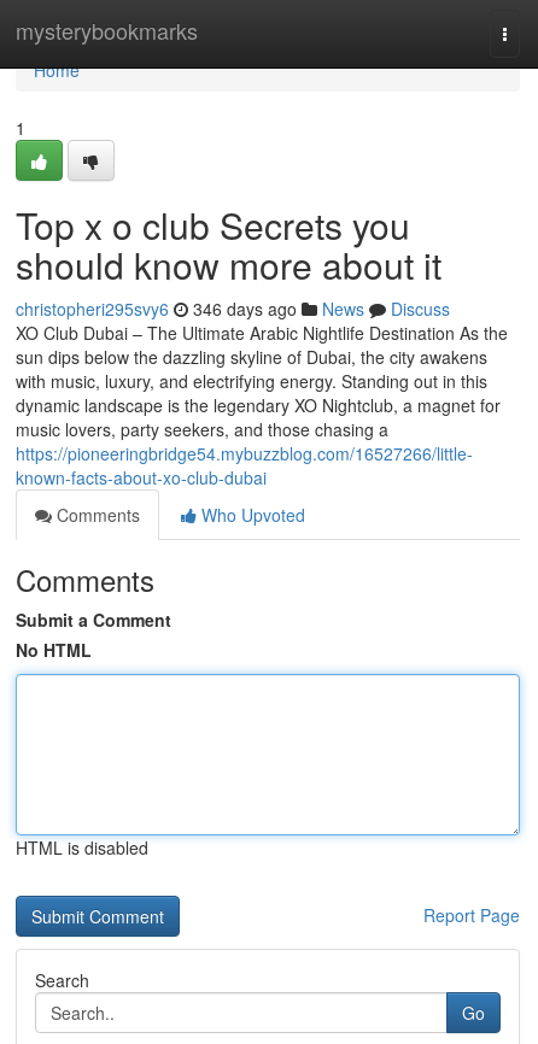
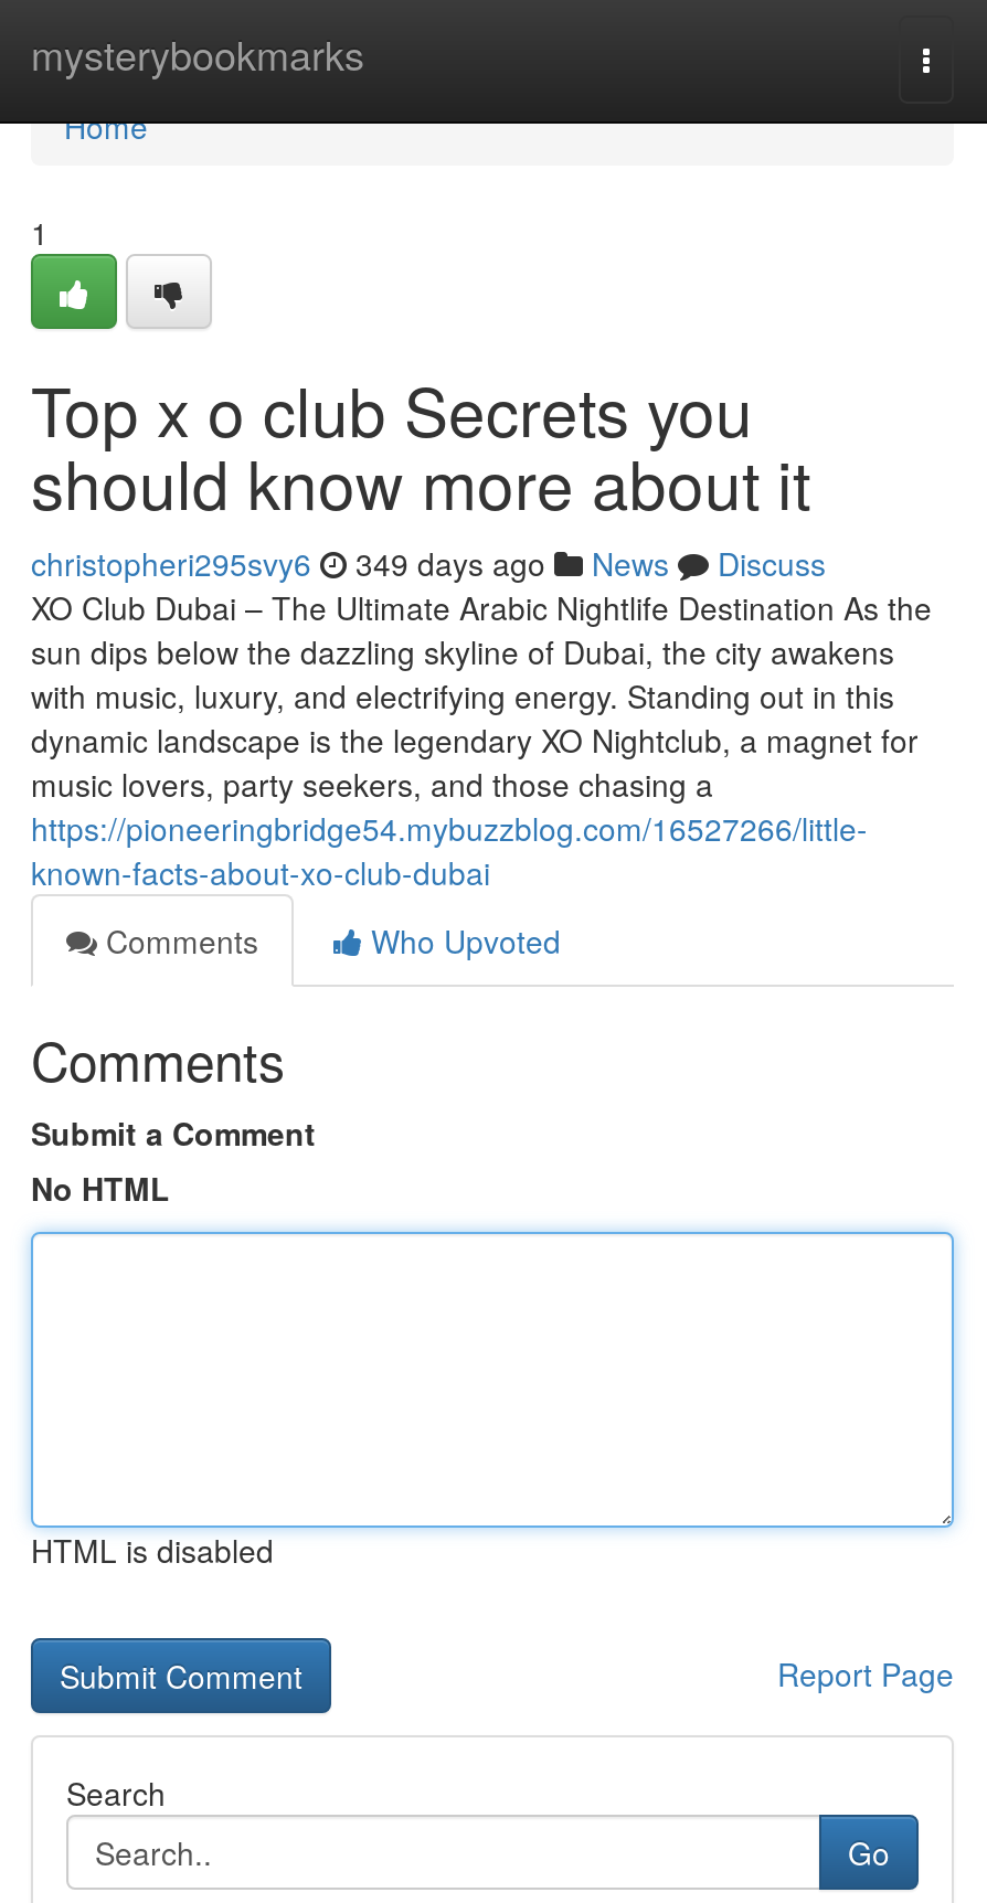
- christopheri295svy6 346 days ago News Discuss
+ christopheri295svy6 349 days ago News Discuss
